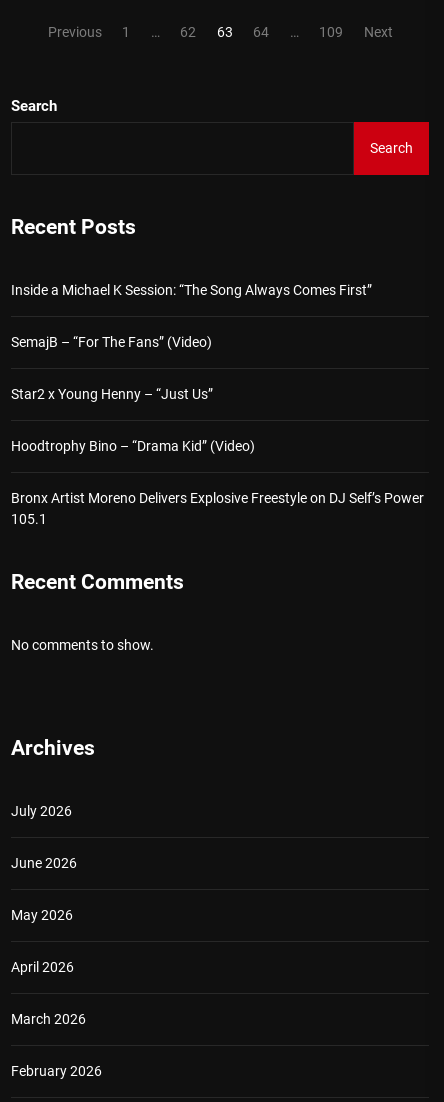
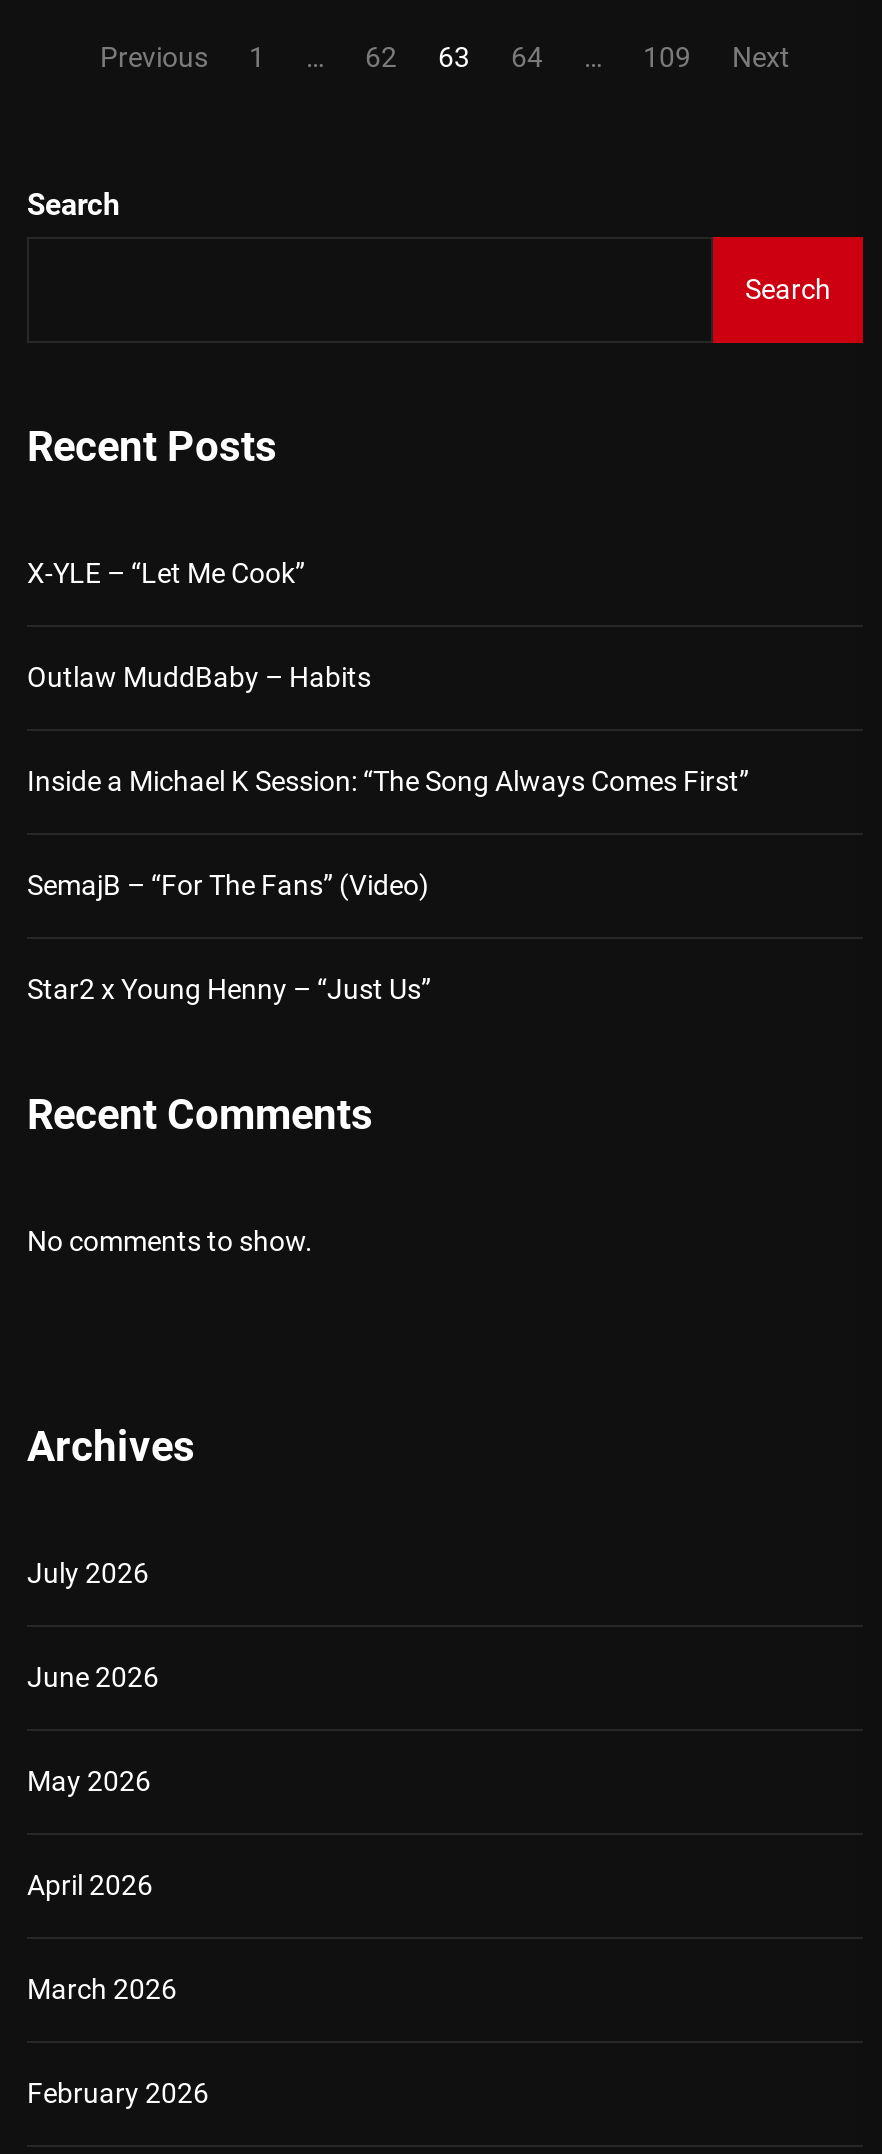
+ X-YLE – “Let Me Cook”
+ Outlaw MuddBaby – Habits

moved down: Inside a Michael K Session: “The Song Always Comes First” | SemajB – “For The Fans” (Video) | Star2 x Young Henny – “Just Us”

- Hoodtrophy Bino – “Drama Kid” (Video)
- Bronx Artist Moreno Delivers Explosive Freestyle on DJ Self’s Power
- 105.1
